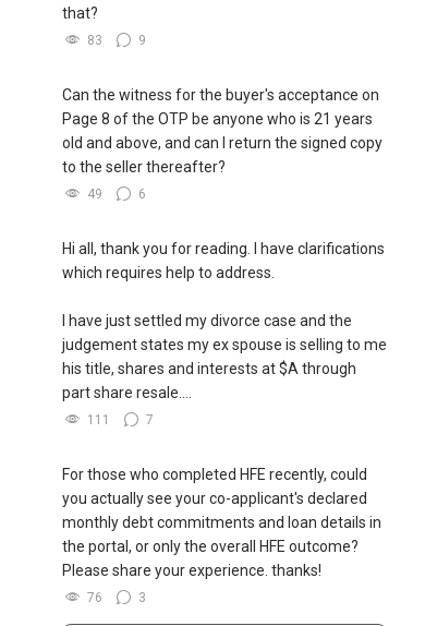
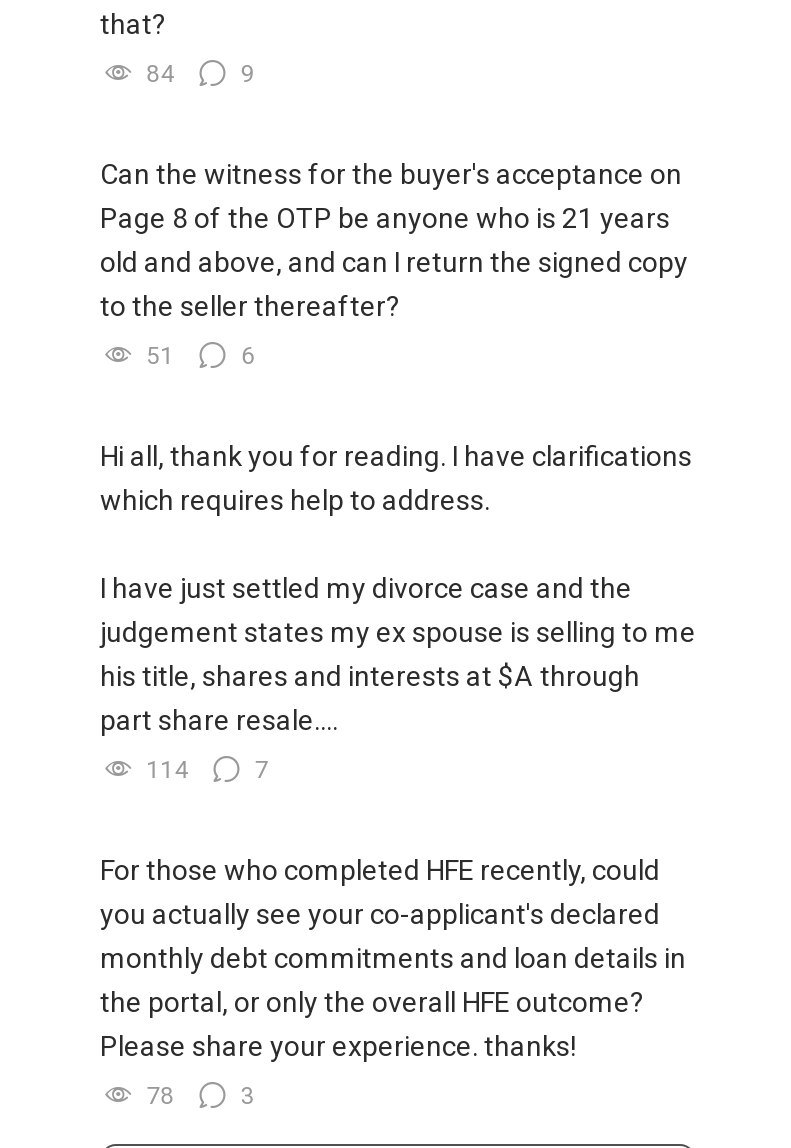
- 83
+ 84

- 49
+ 51

- 111
+ 114

- 76
+ 78
